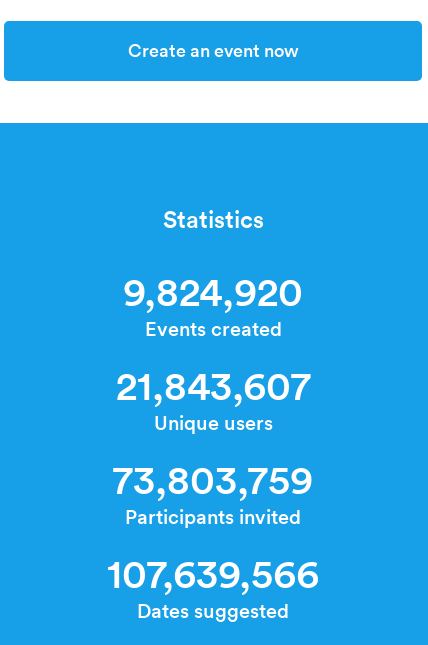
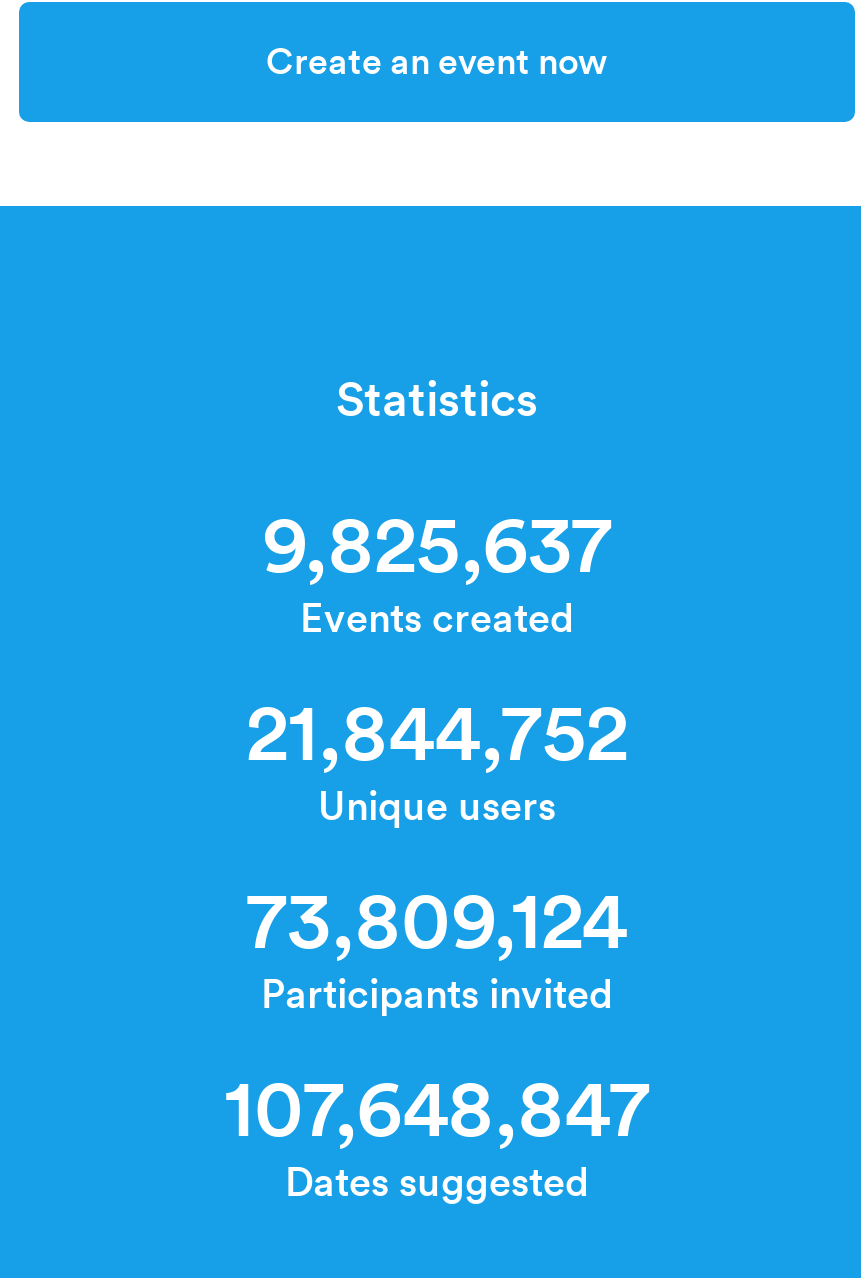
- 9,824,920
+ 9,825,637

- 21,843,607
+ 21,844,752

- 73,803,759
+ 73,809,124

- 107,639,566
+ 107,648,847
